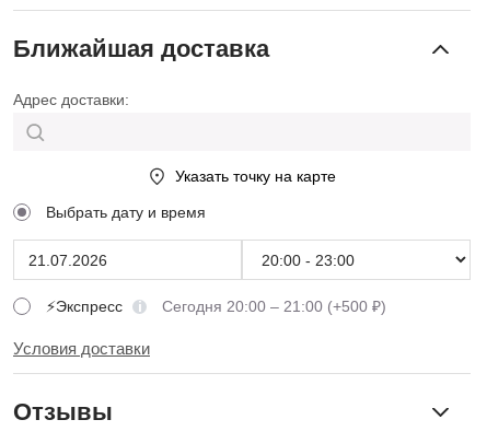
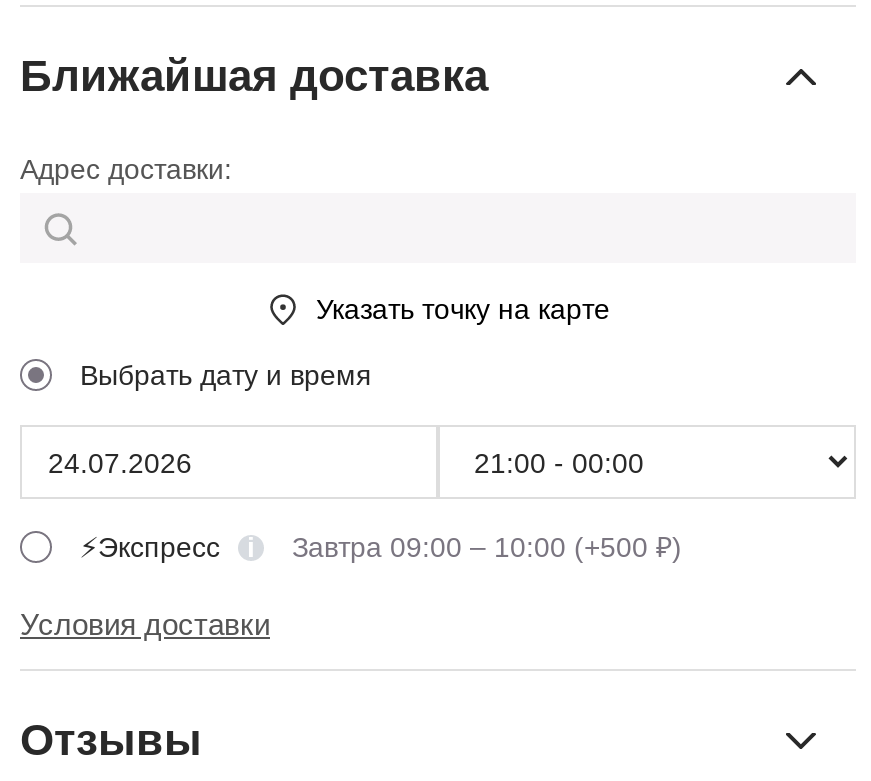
- Сегодня 20:00 – 21:00 (+500 ₽)
+ Завтра 09:00 – 10:00 (+500 ₽)
